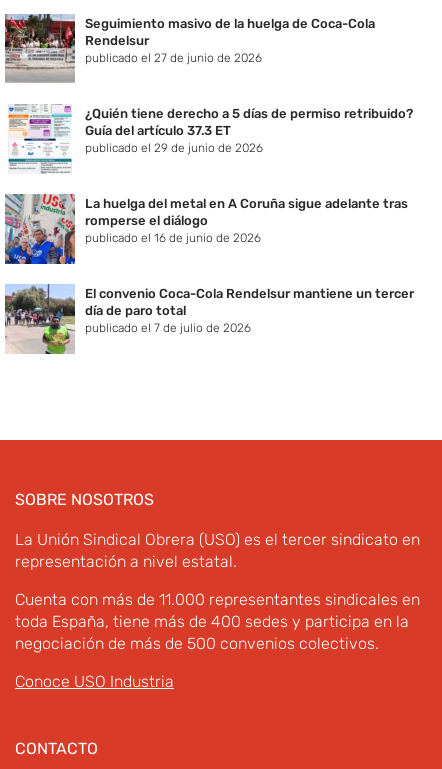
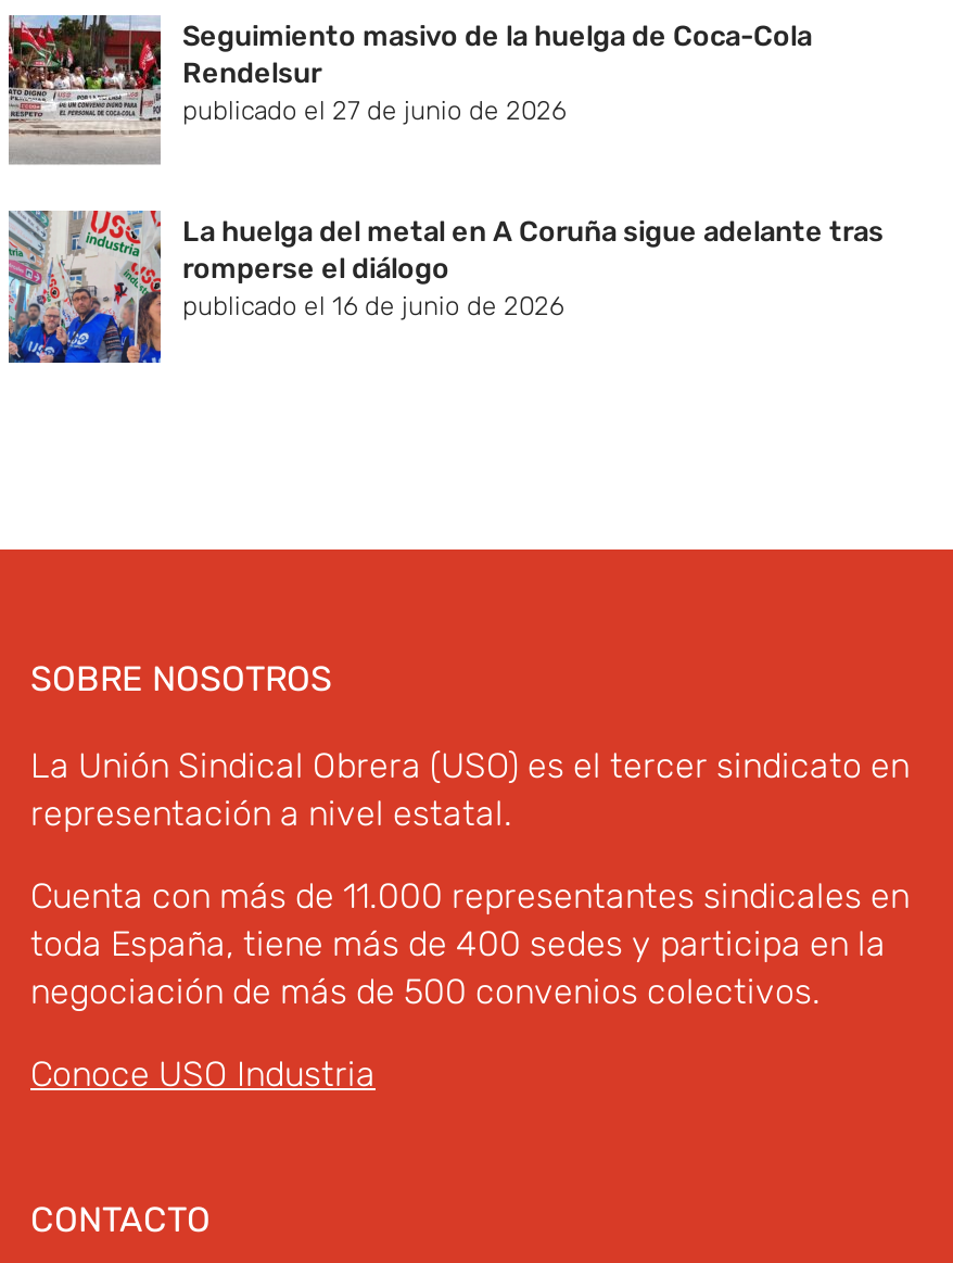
- [image]
- ¿Quién tiene derecho a 5 días de permiso retribuido?
- Guía del artículo 37.3 ET
- publicado el 29 de junio de 2026

- [image]
- El convenio Coca-Cola Rendelsur mantiene un tercer
- día de paro total
- publicado el 7 de julio de 2026
